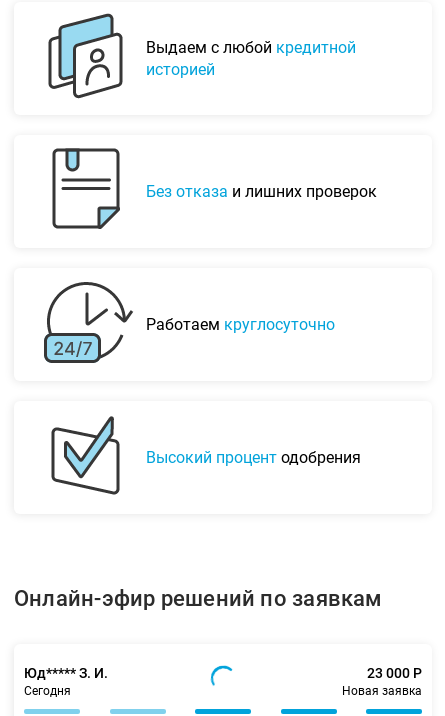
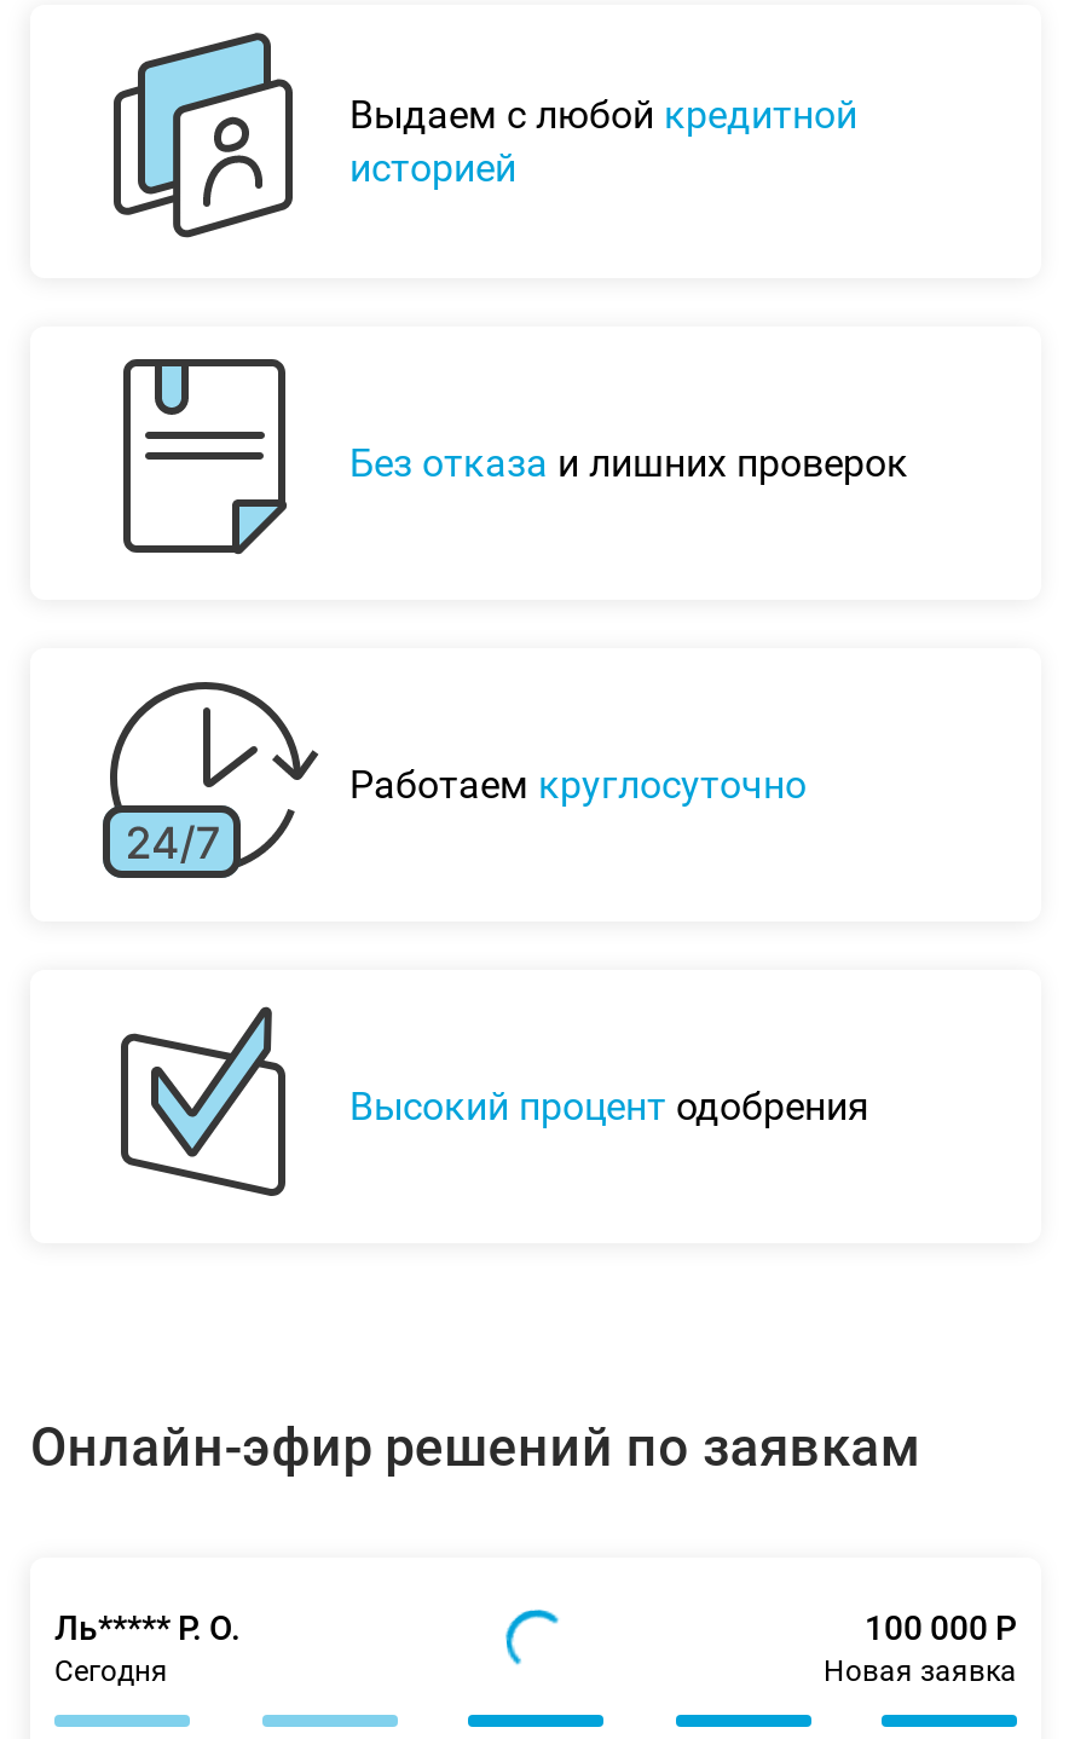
- Юд***** З. И.
+ Ль***** Р. О.

- 23 000 Р
+ 100 000 Р
